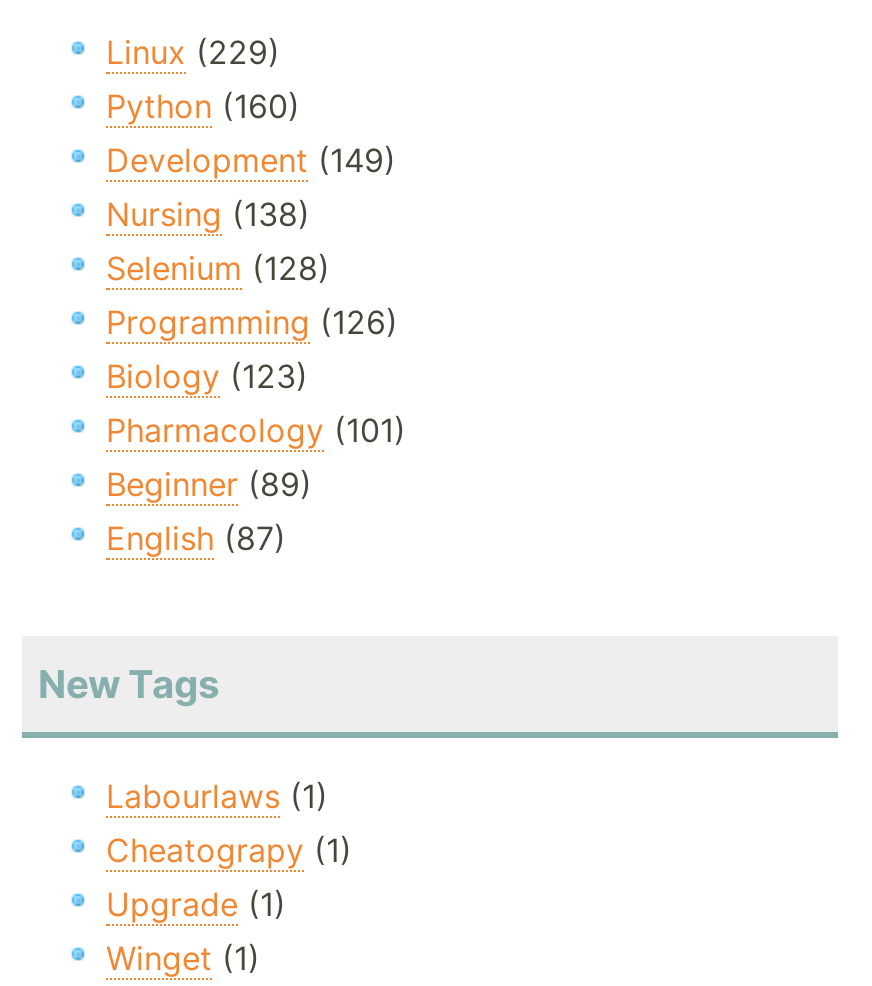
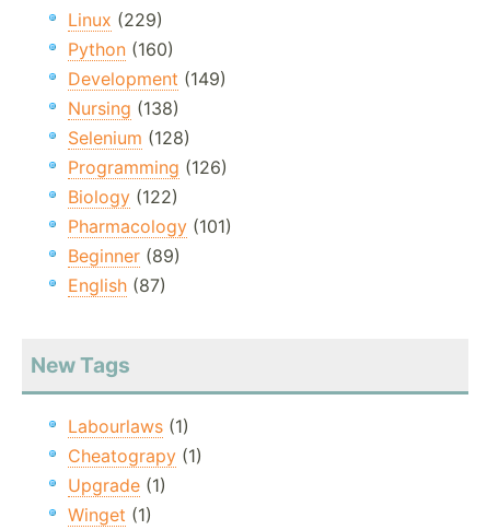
- Biology (123)
+ Biology (122)
